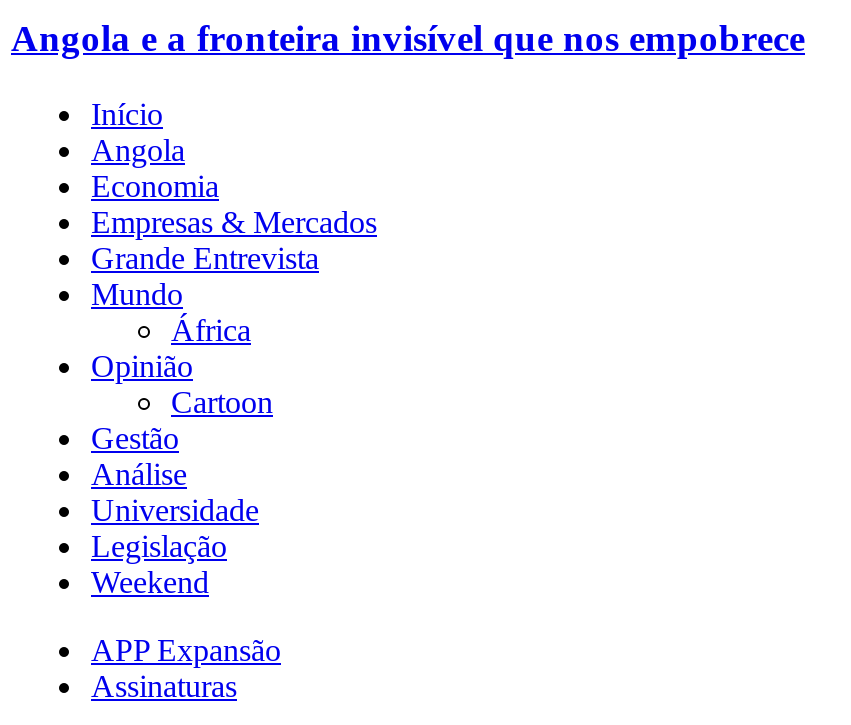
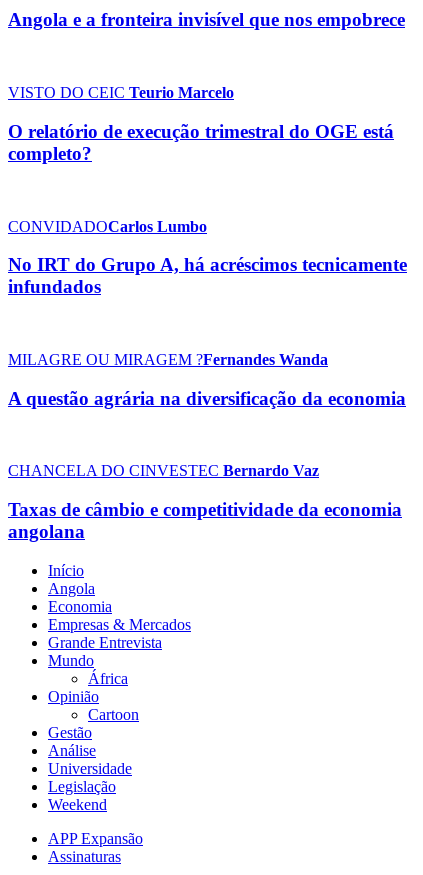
+ VISTO DO CEIC Teurio Marcelo
+ O relatório de execução trimestral do OGE está
+ completo?

+ CONVIDADOCarlos Lumbo
+ No IRT do Grupo A, há acréscimos tecnicamente
+ infundados

+ MILAGRE OU MIRAGEM ?Fernandes Wanda
+ A questão agrária na diversificação da economia

+ CHANCELA DO CINVESTEC Bernardo Vaz
+ Taxas de câmbio e competitividade da economia
+ angolana
